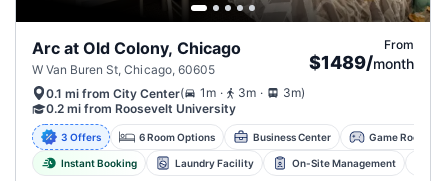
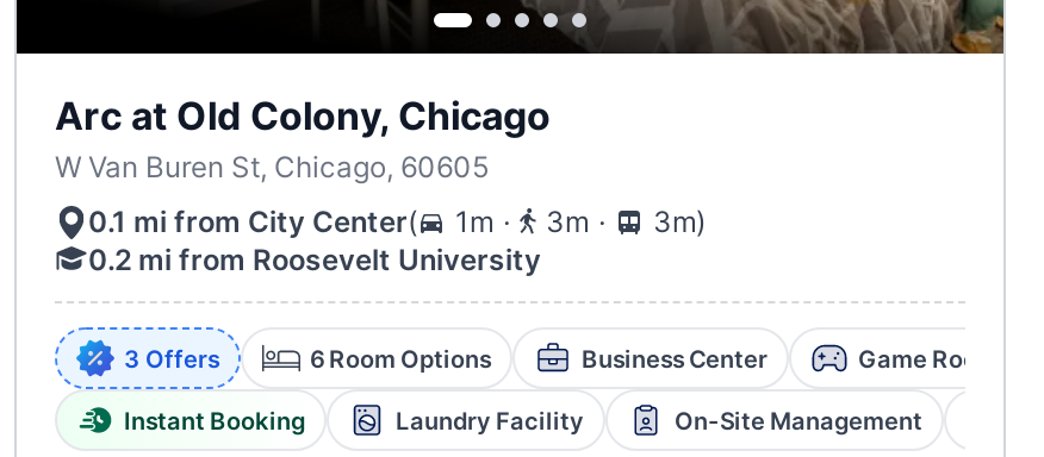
- From
- $1489/month
